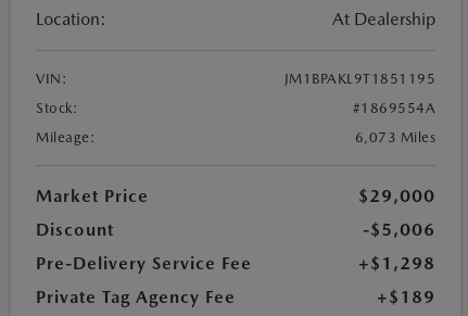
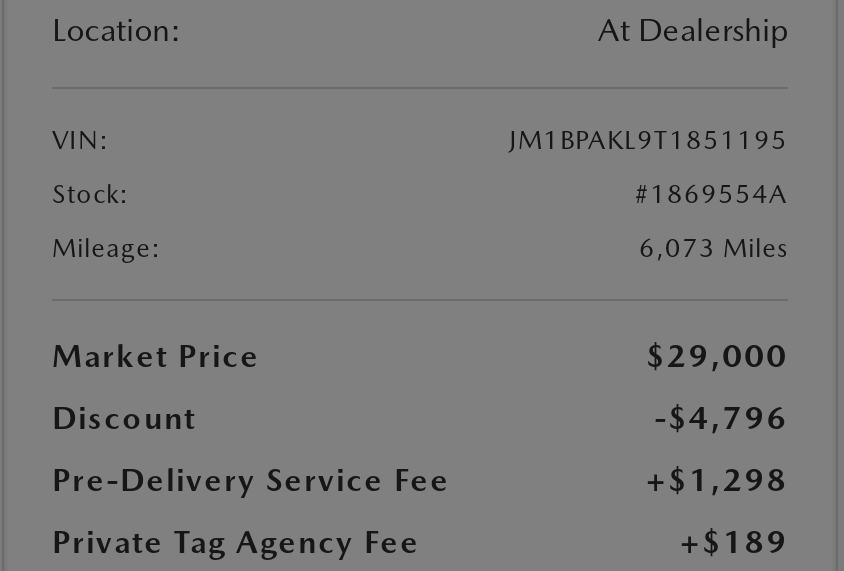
- -$5,006
+ -$4,796
